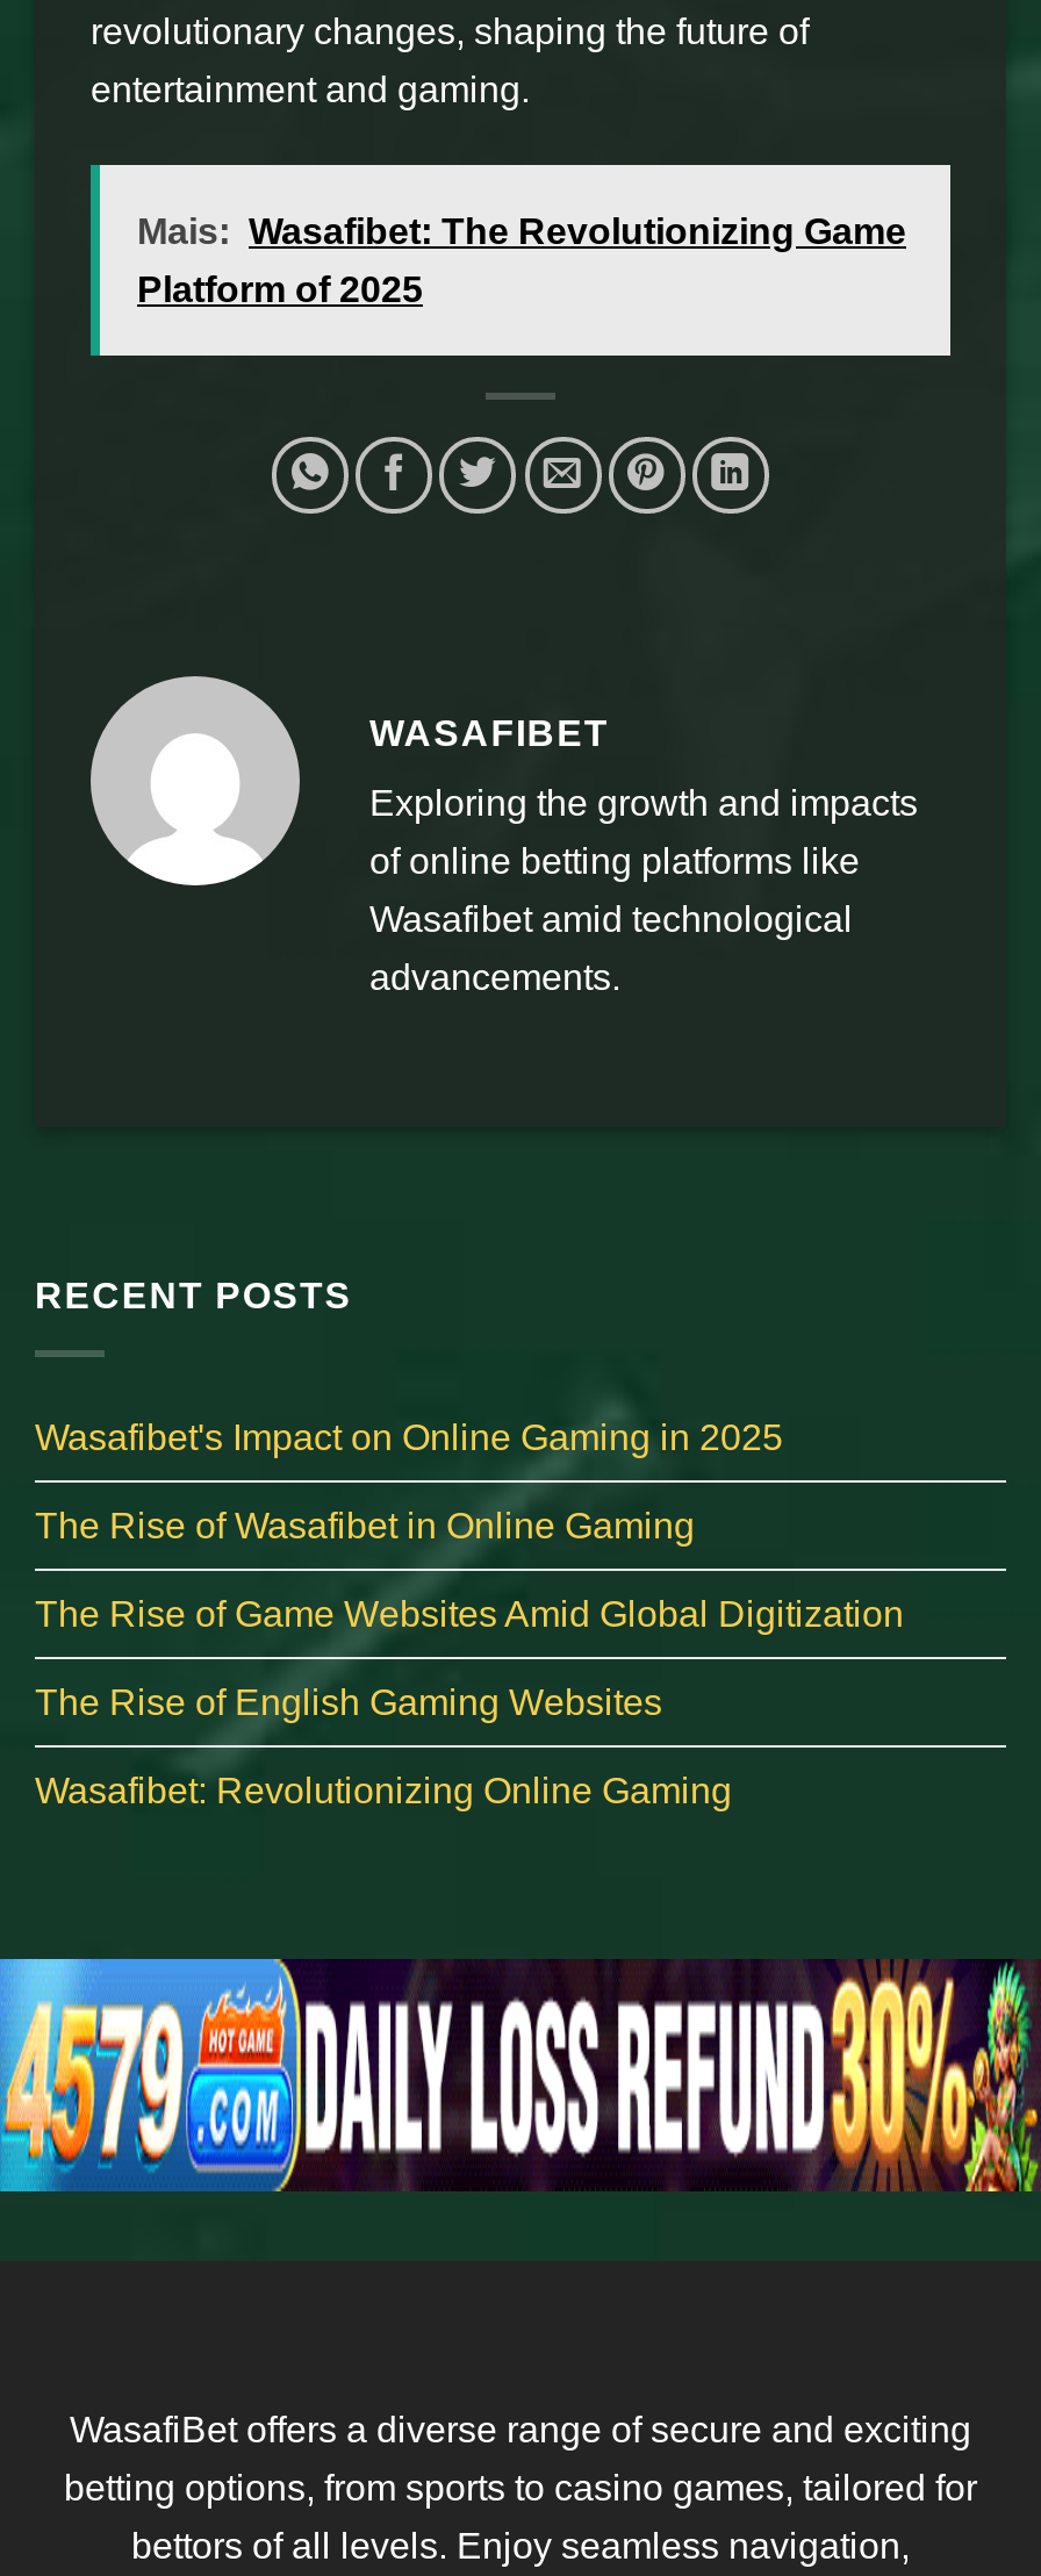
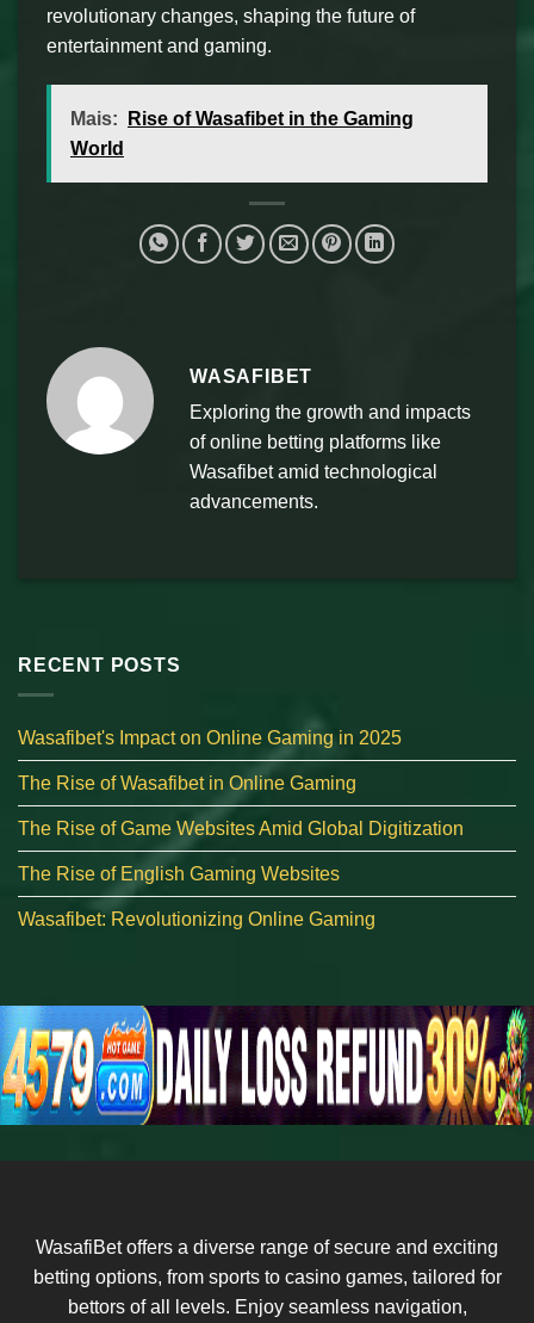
- Mais: Wasafibet: The Revolutionizing Game
+ Mais: Rise of Wasafibet in the Gaming

- Platform of 2025
+ World
